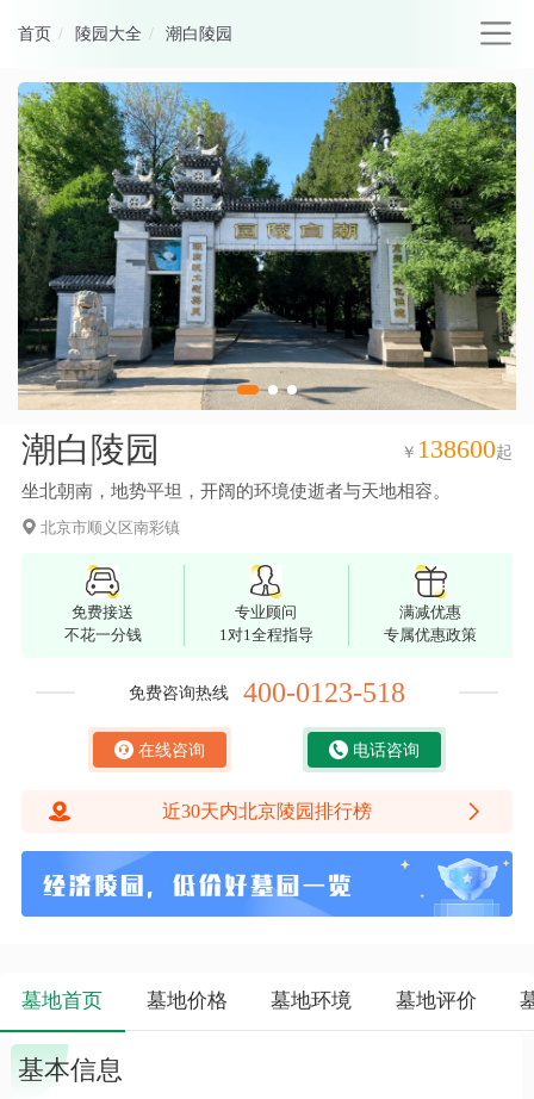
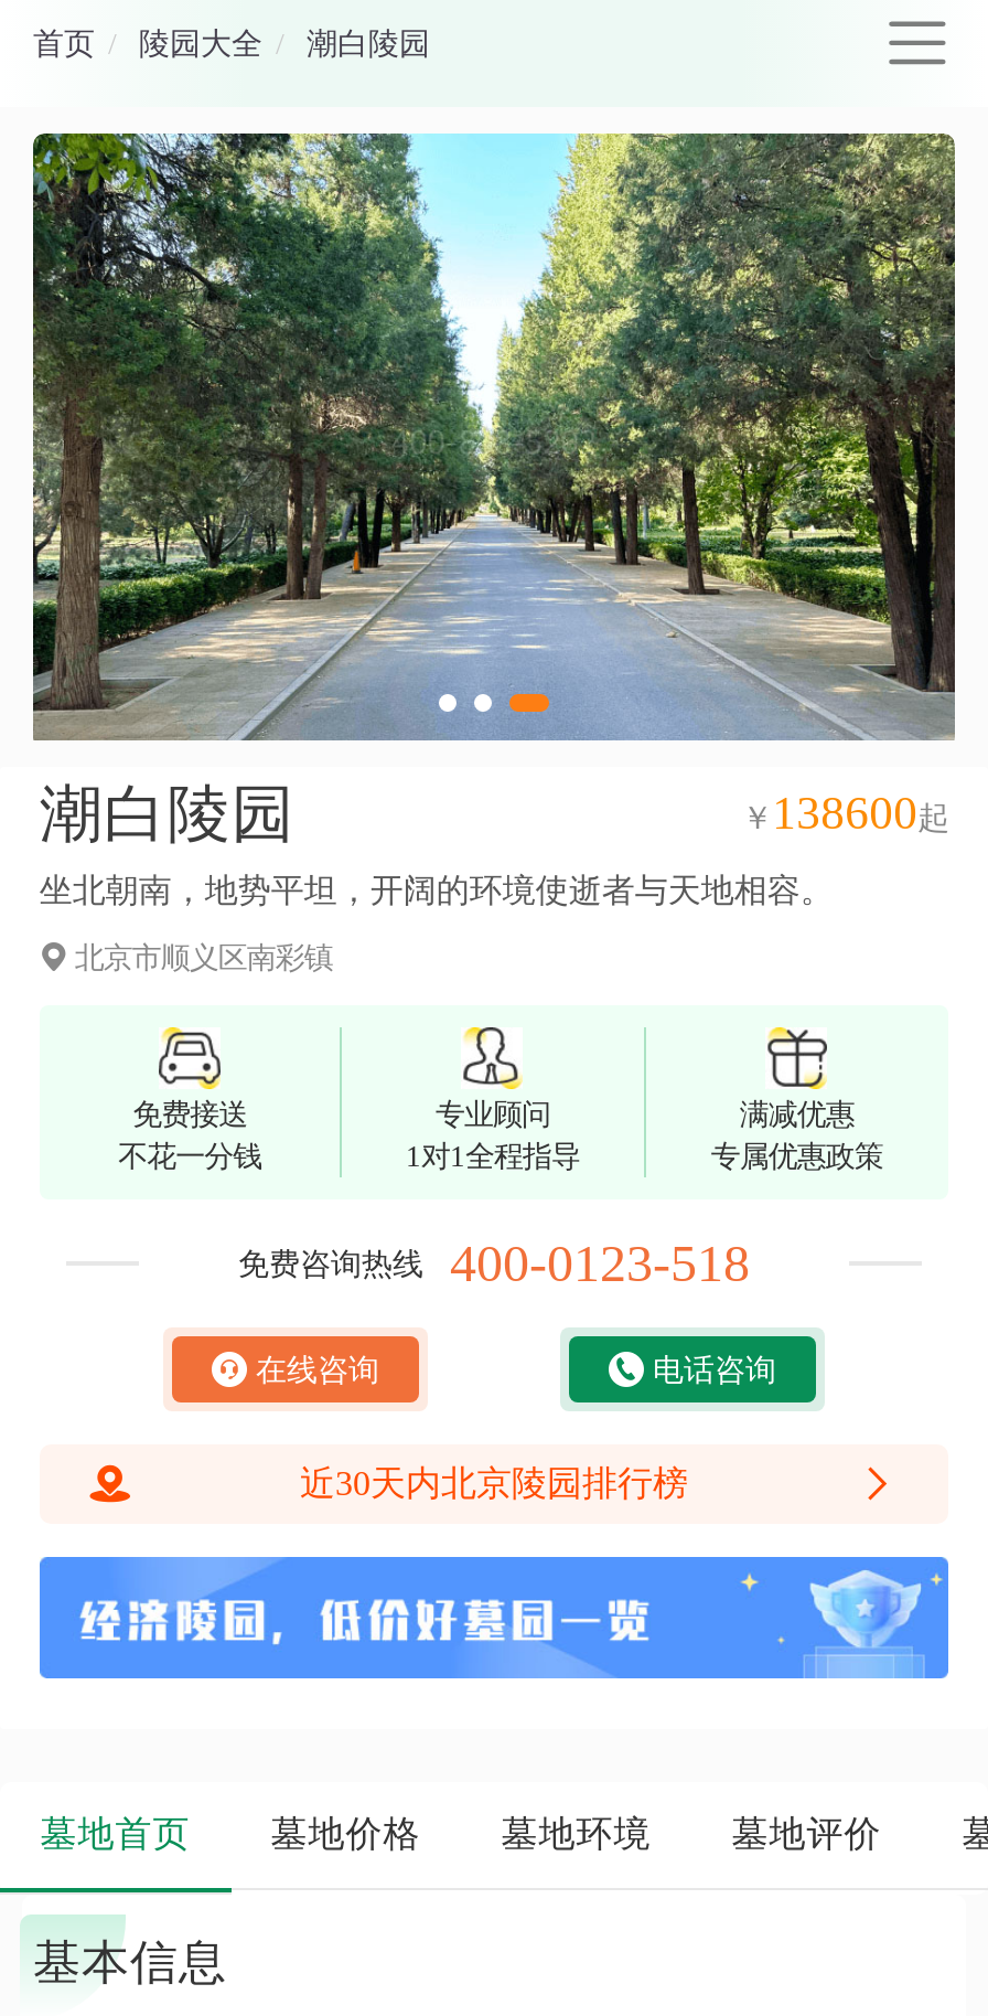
- [image]
+ [image]
